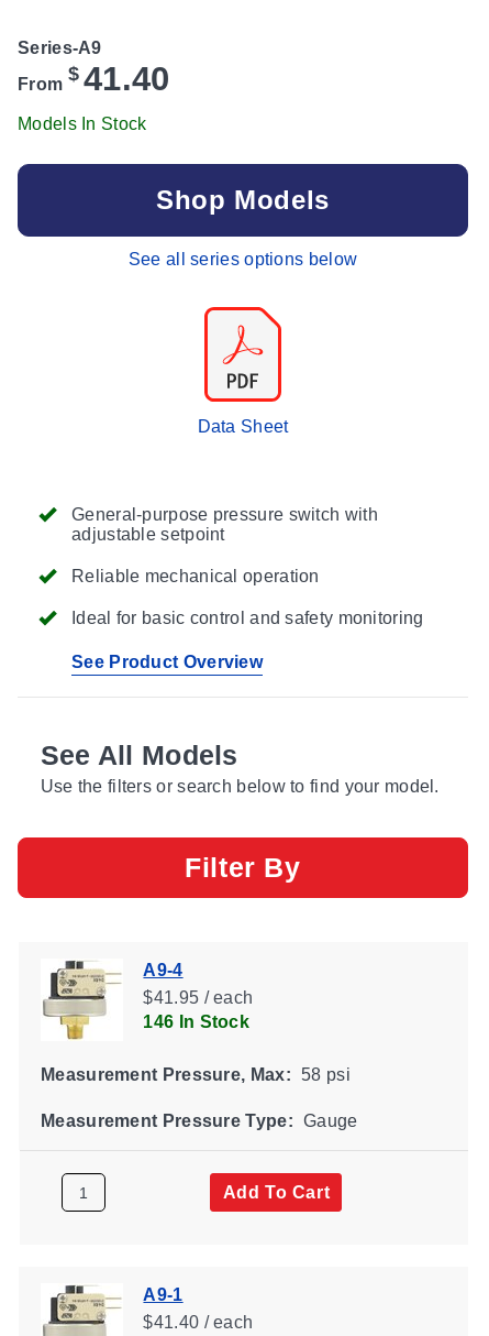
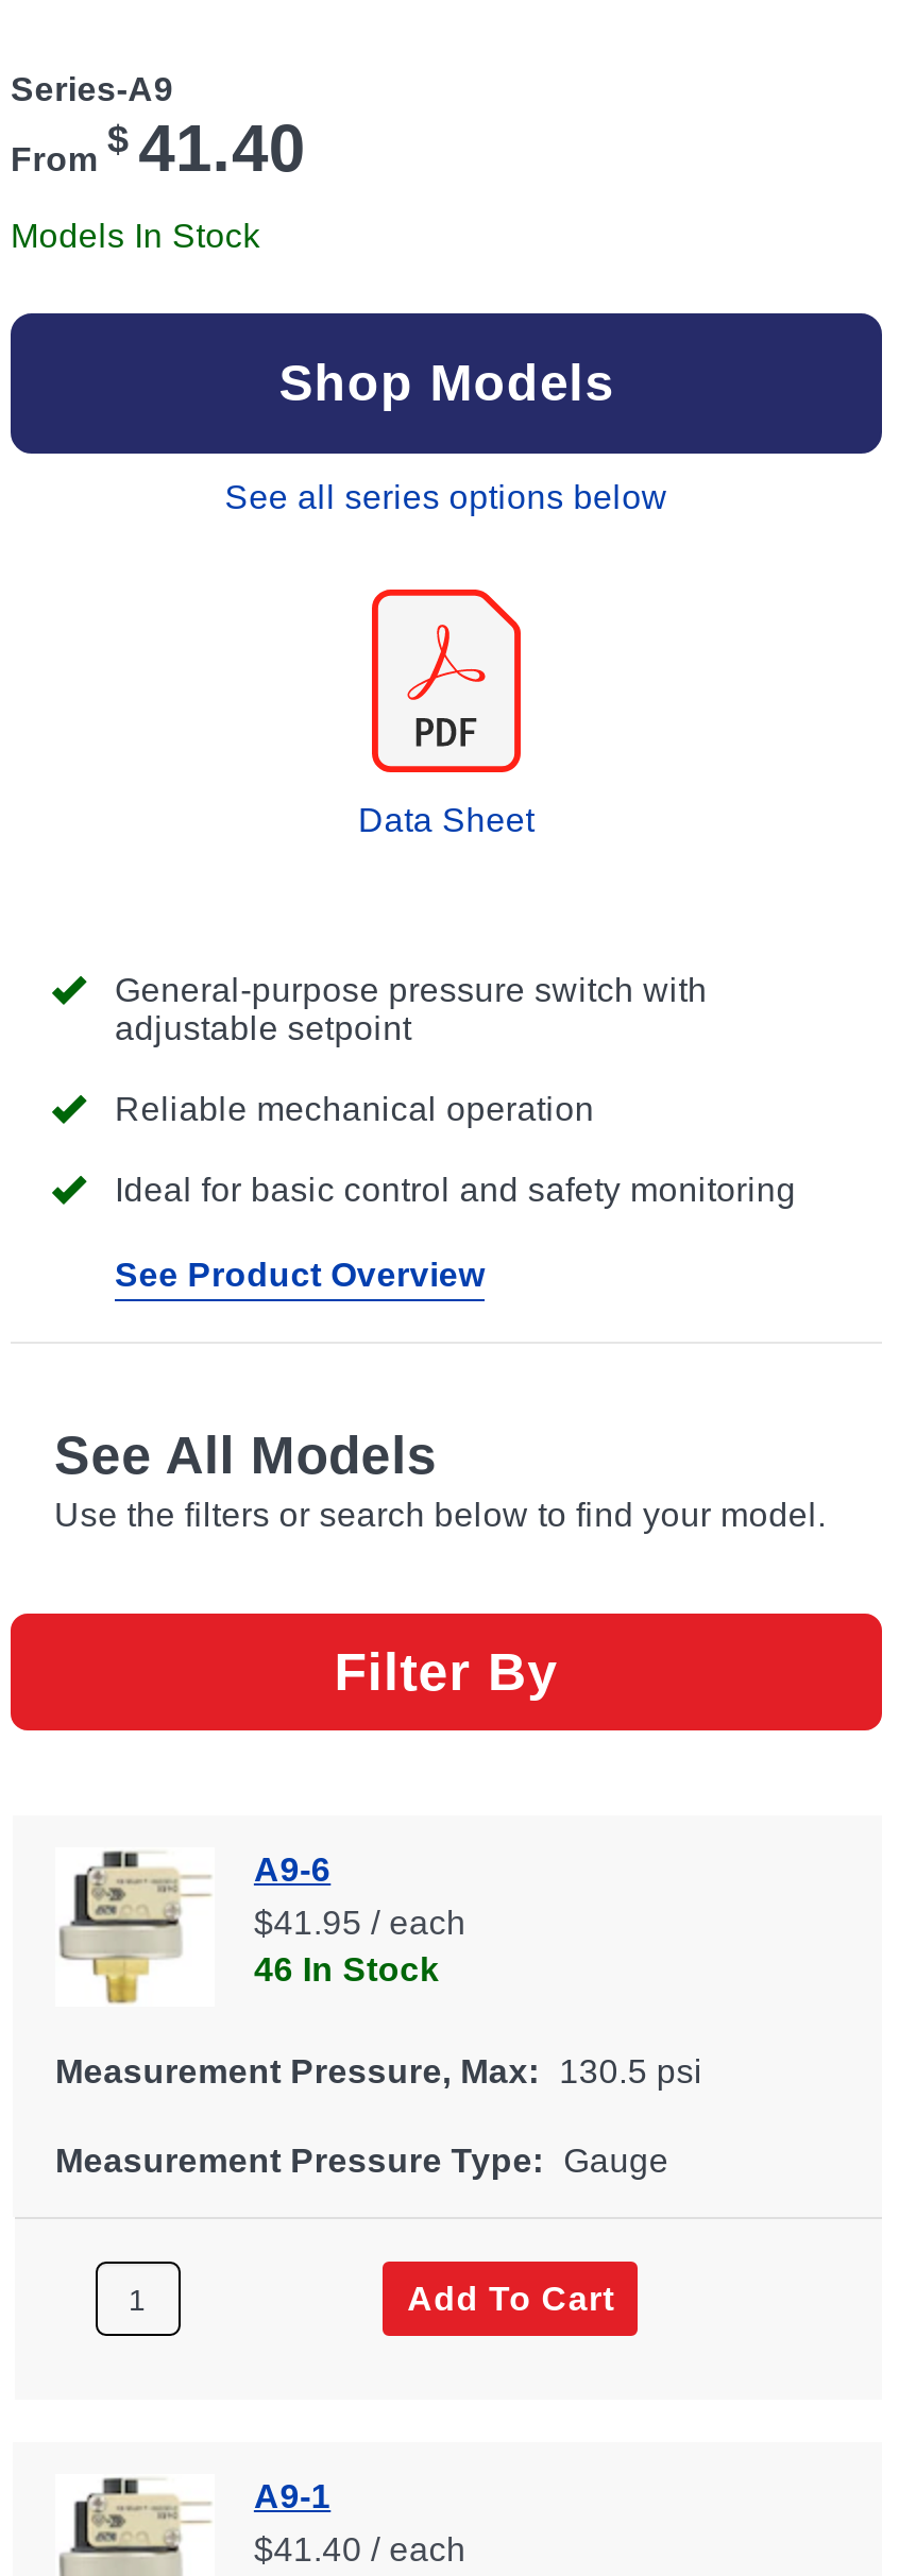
- A9-4
+ A9-6

- 146 In Stock
+ 46 In Stock

- Measurement Pressure, Max: 58 psi
+ Measurement Pressure, Max: 130.5 psi
